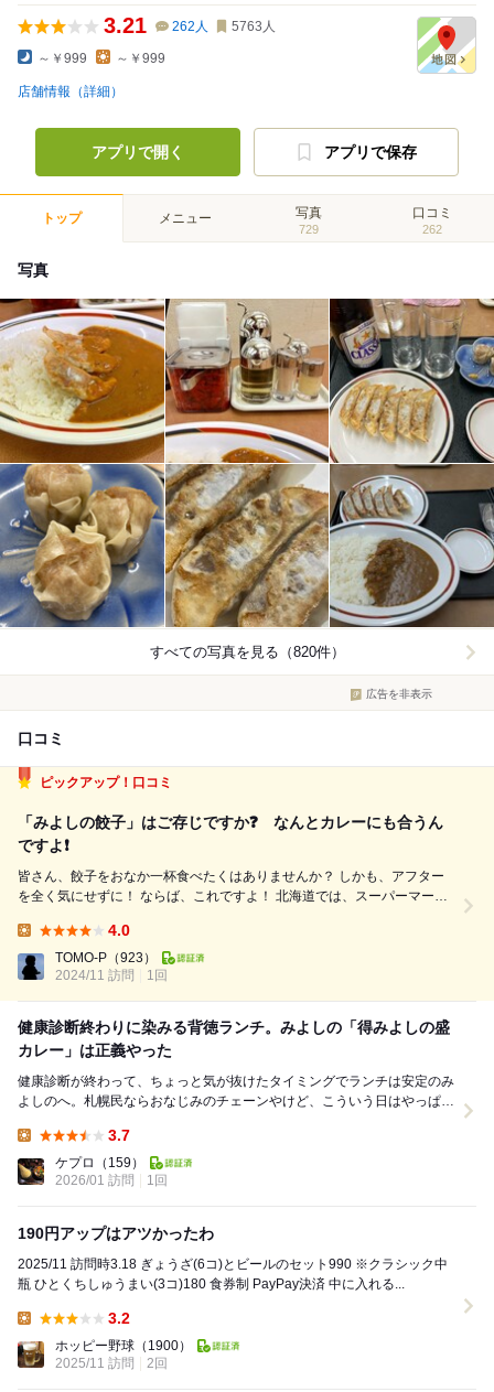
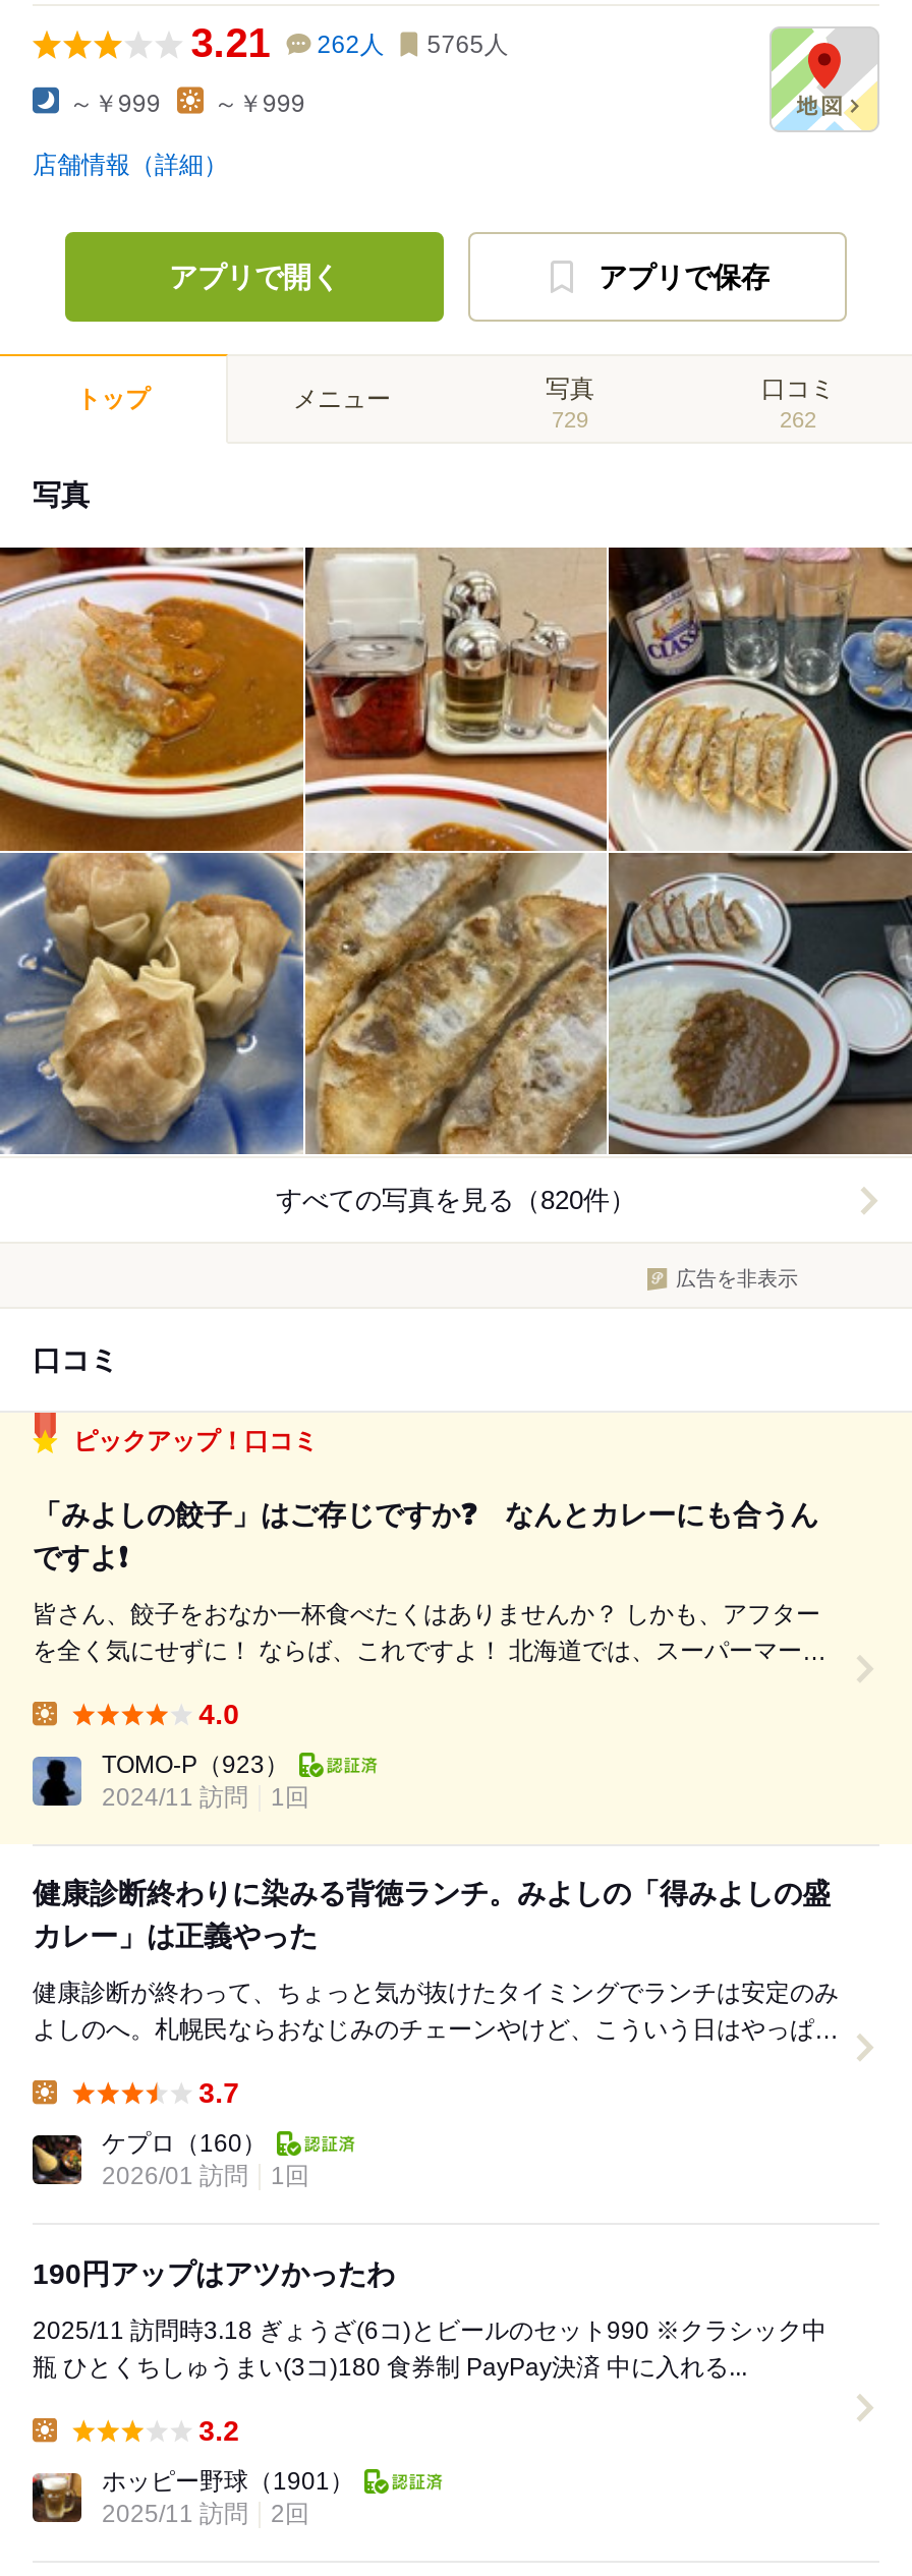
- 3.21 262人 5763人
+ 3.21 262人 5765人

- ケプロ（159）
+ ケプロ（160）

- ホッピー野球（1900）
+ ホッピー野球（1901）
